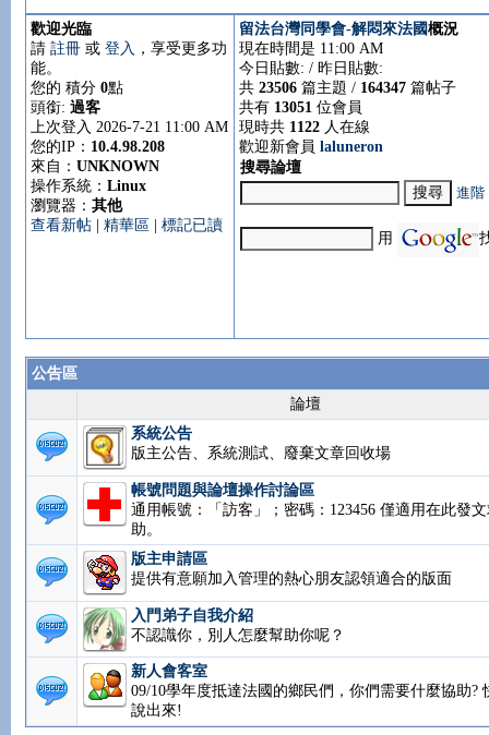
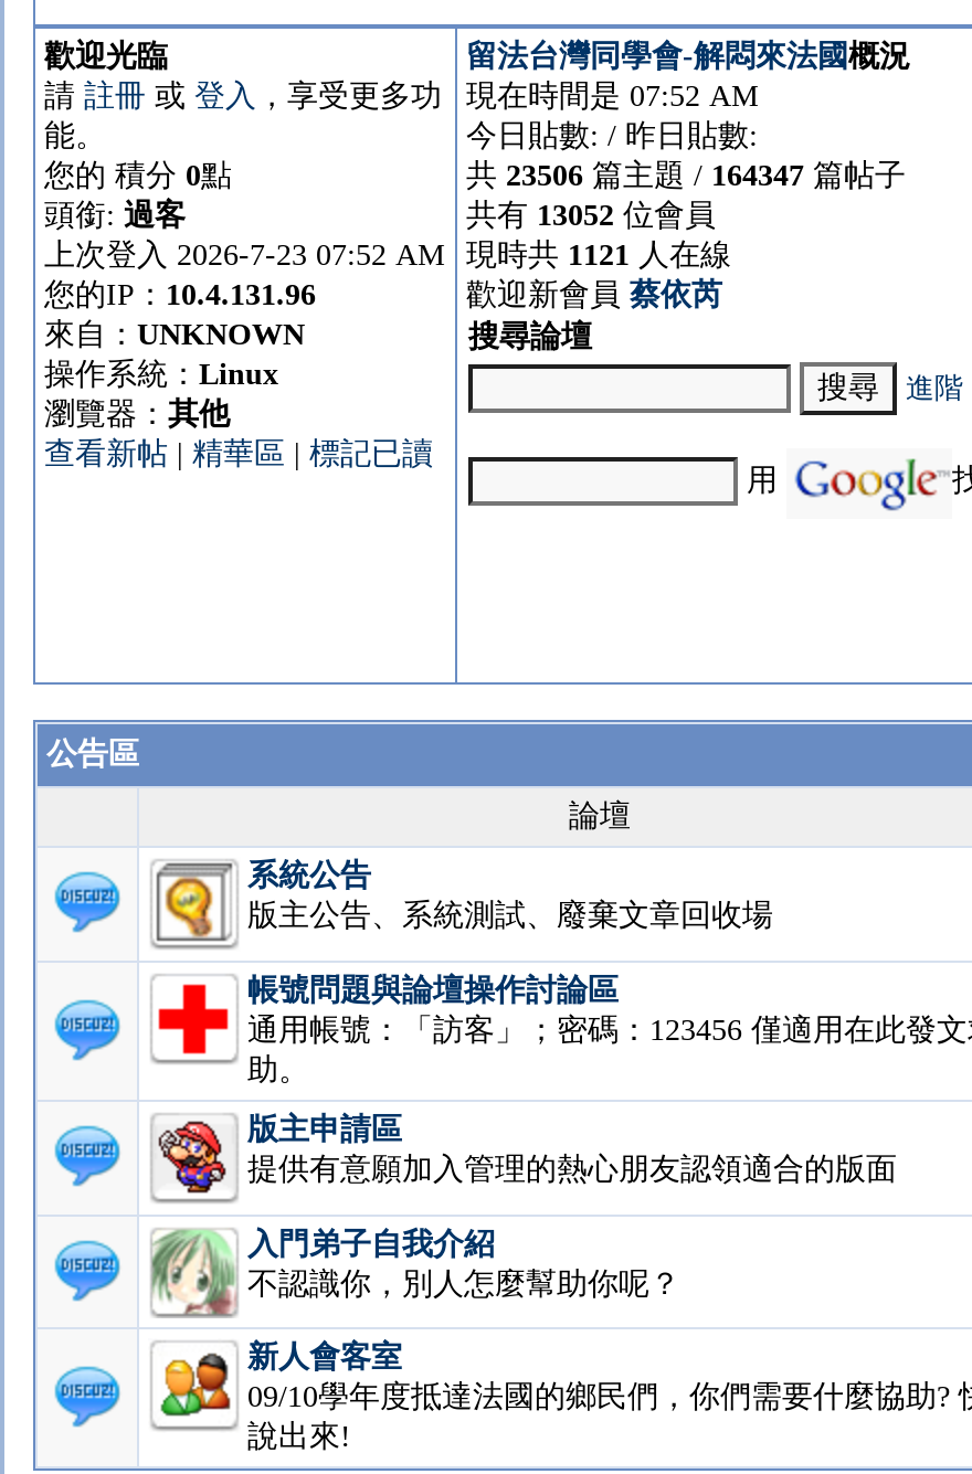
- 現在時間是 11:00 AM
+ 現在時間是 07:52 AM

- 共有13051位會員
- 現時共1122人在線
- 歡迎新會員laluneron
+ 共有13052位會員
+ 現時共1121人在線
+ 歡迎新會員蔡依芮

- 上次登入 2026-7-21 11:00 AM
+ 上次登入 2026-7-23 07:52 AM

- 您的IP：10.4.98.208
+ 您的IP：10.4.131.96
